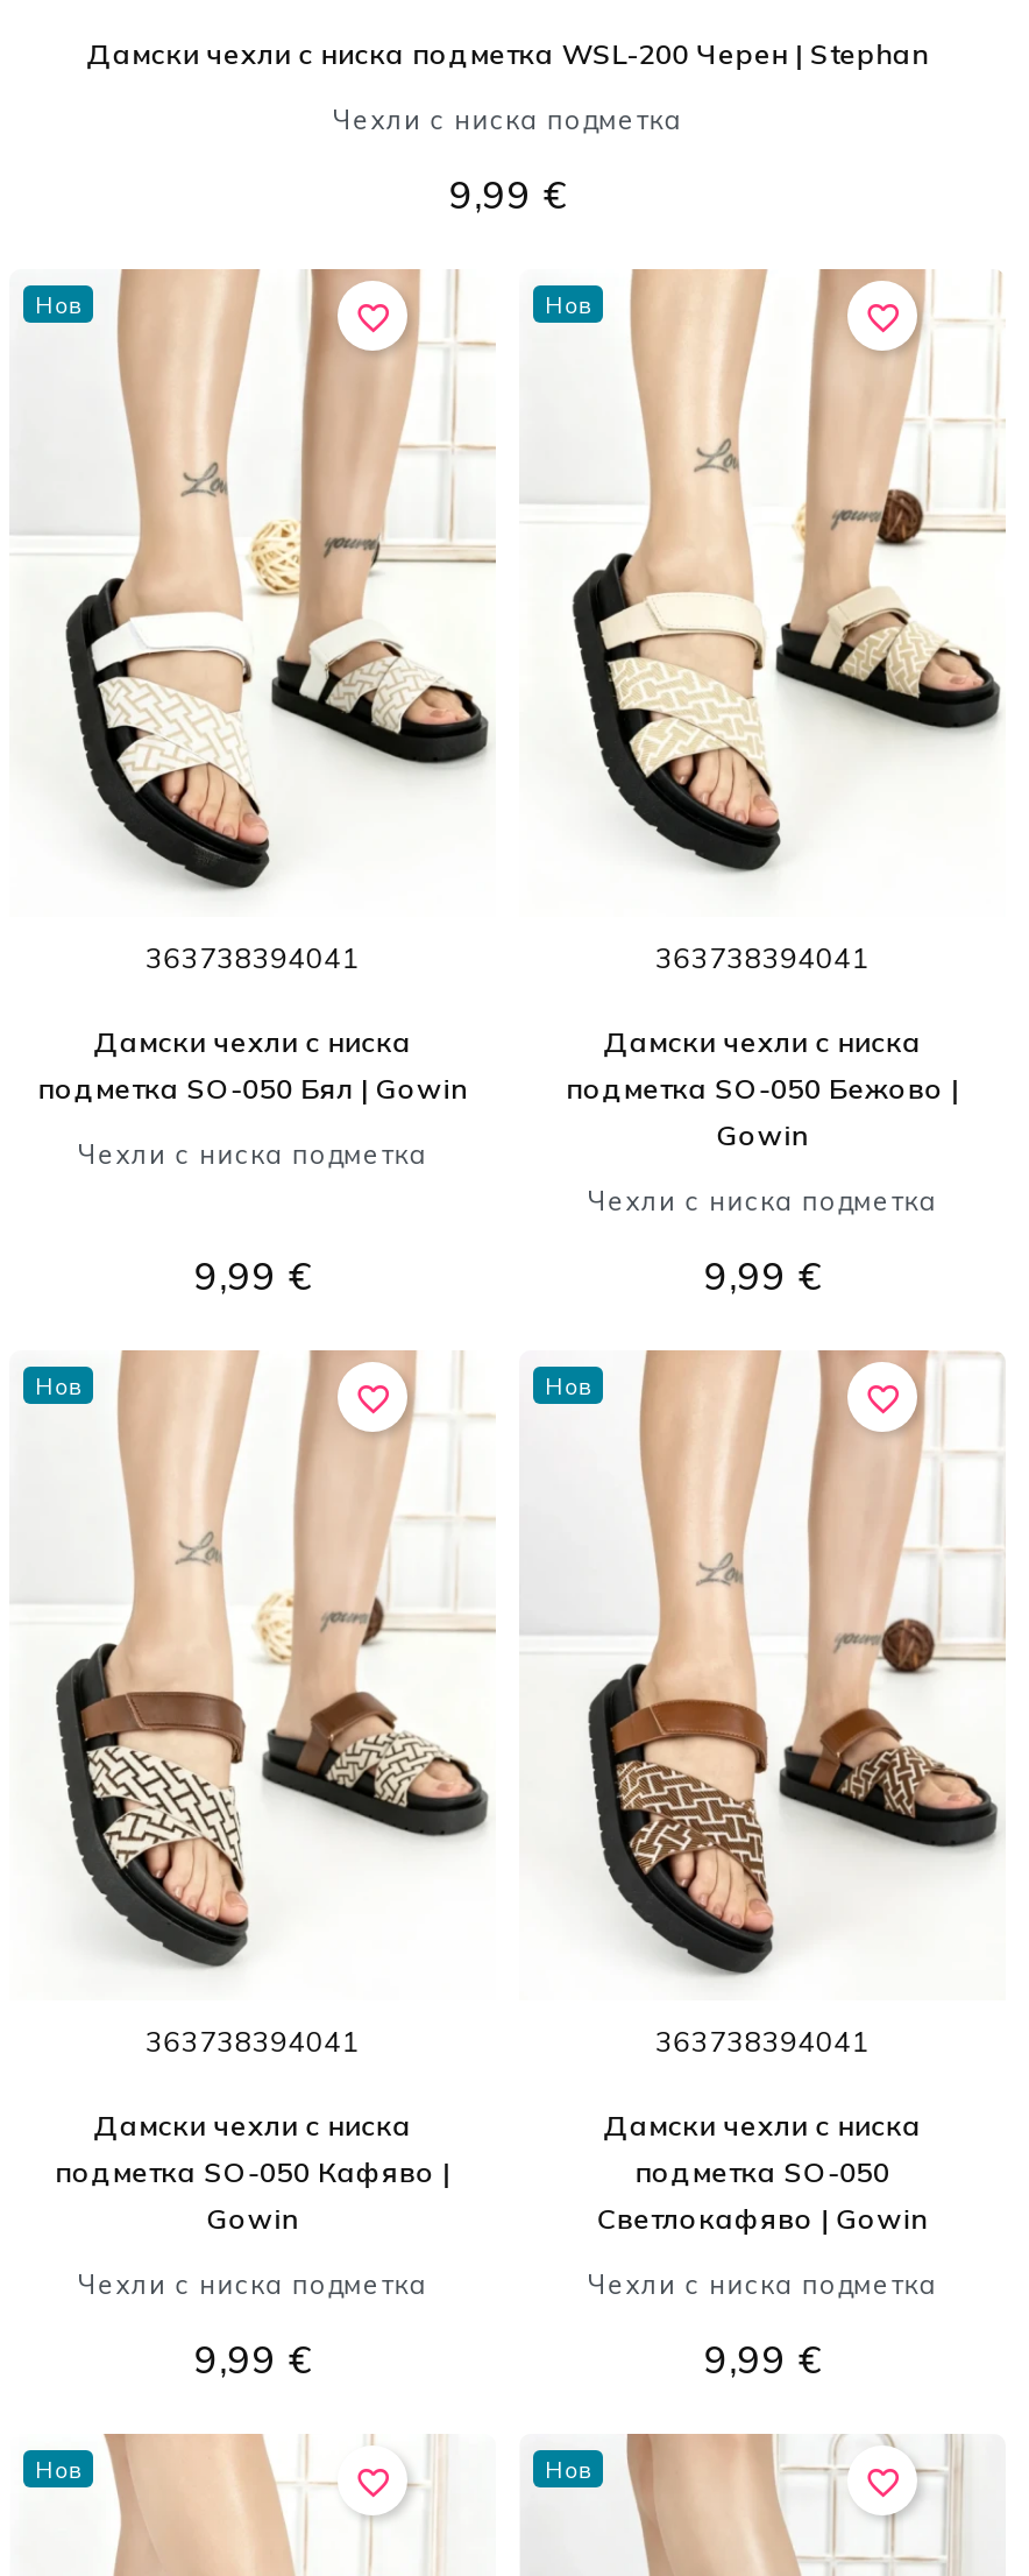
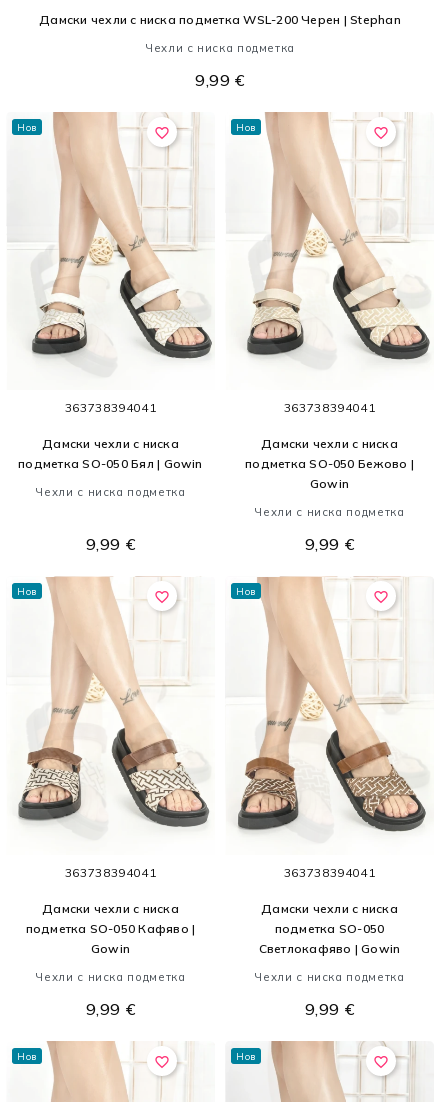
- [image]
+ [image]

- [image]
+ [image]

- [image]
+ [image]

- [image]
+ [image]
